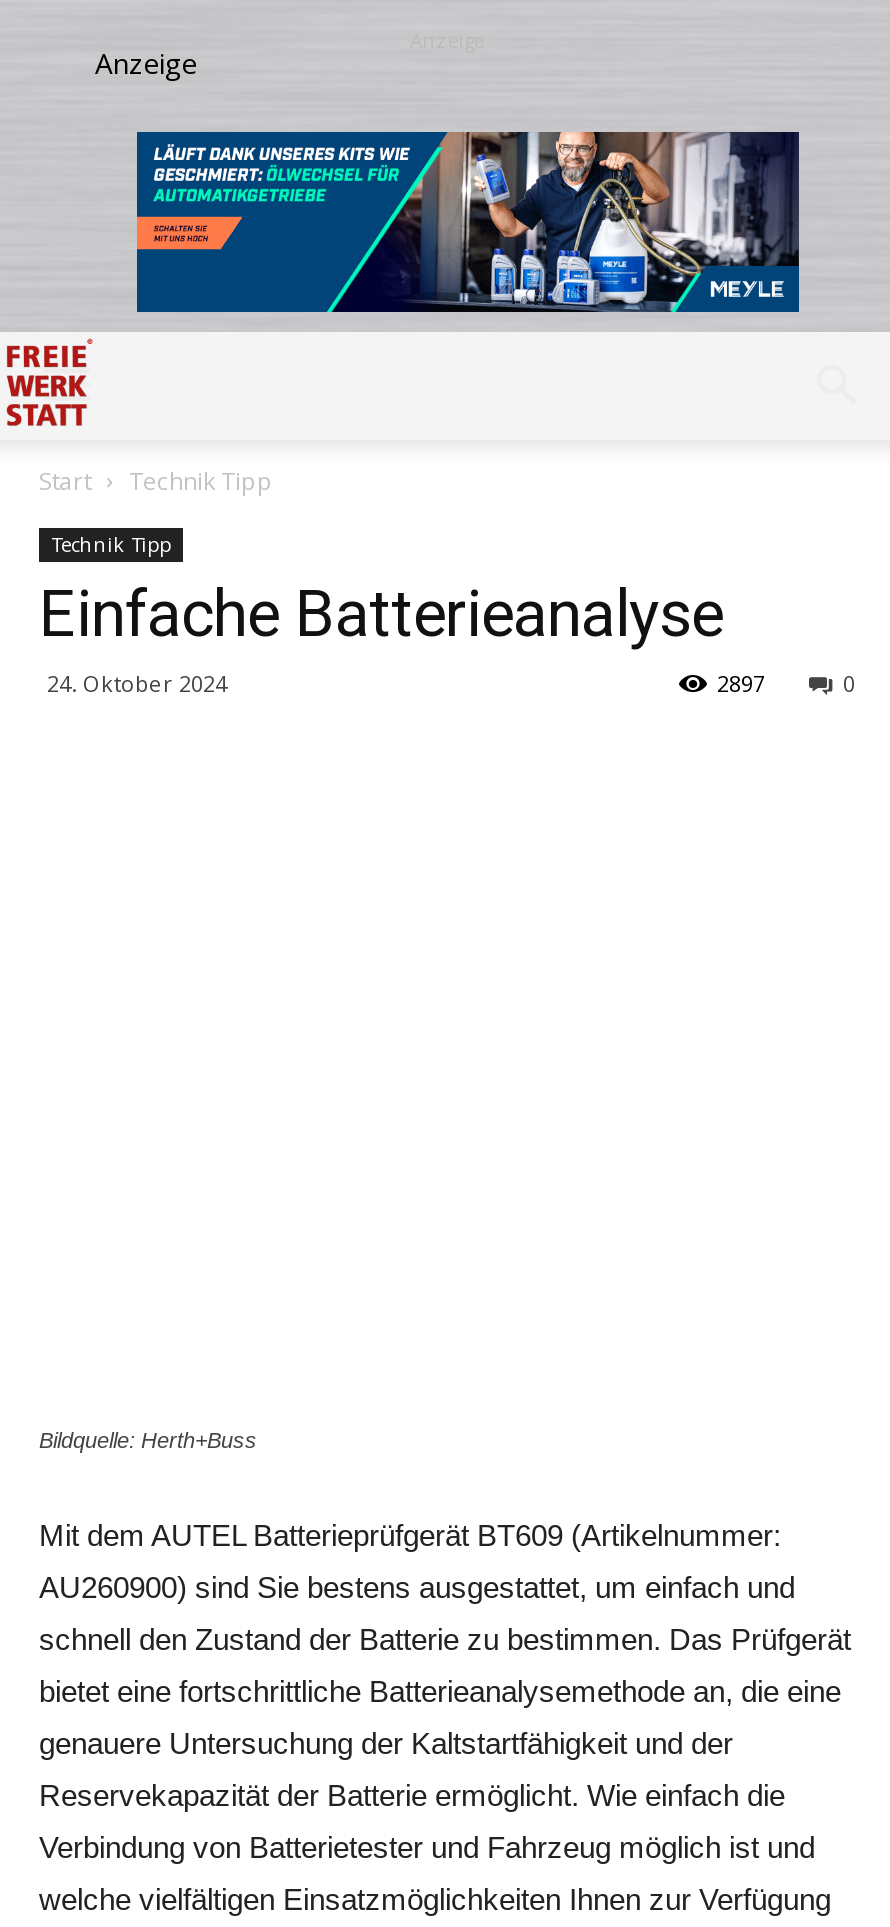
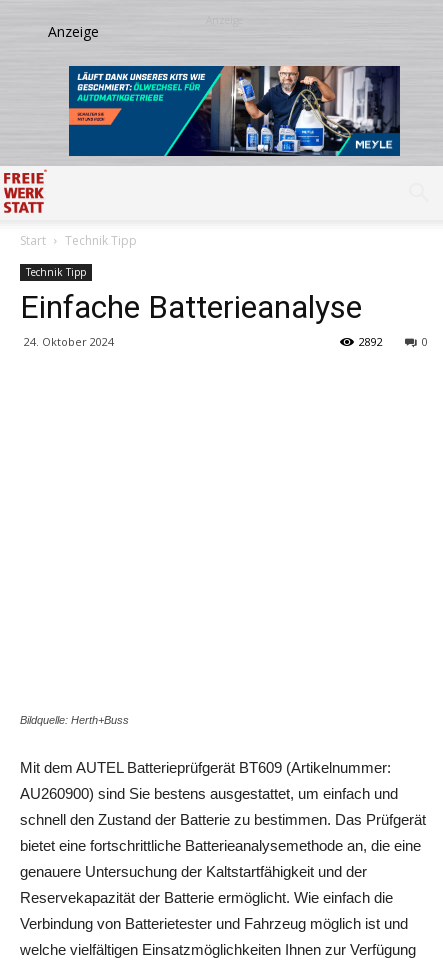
- 2897
+ 2892
